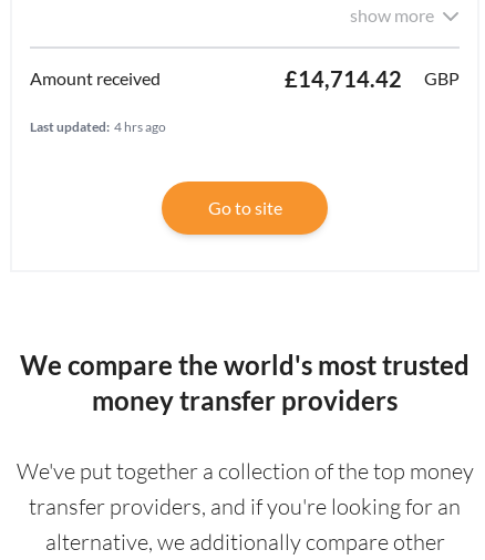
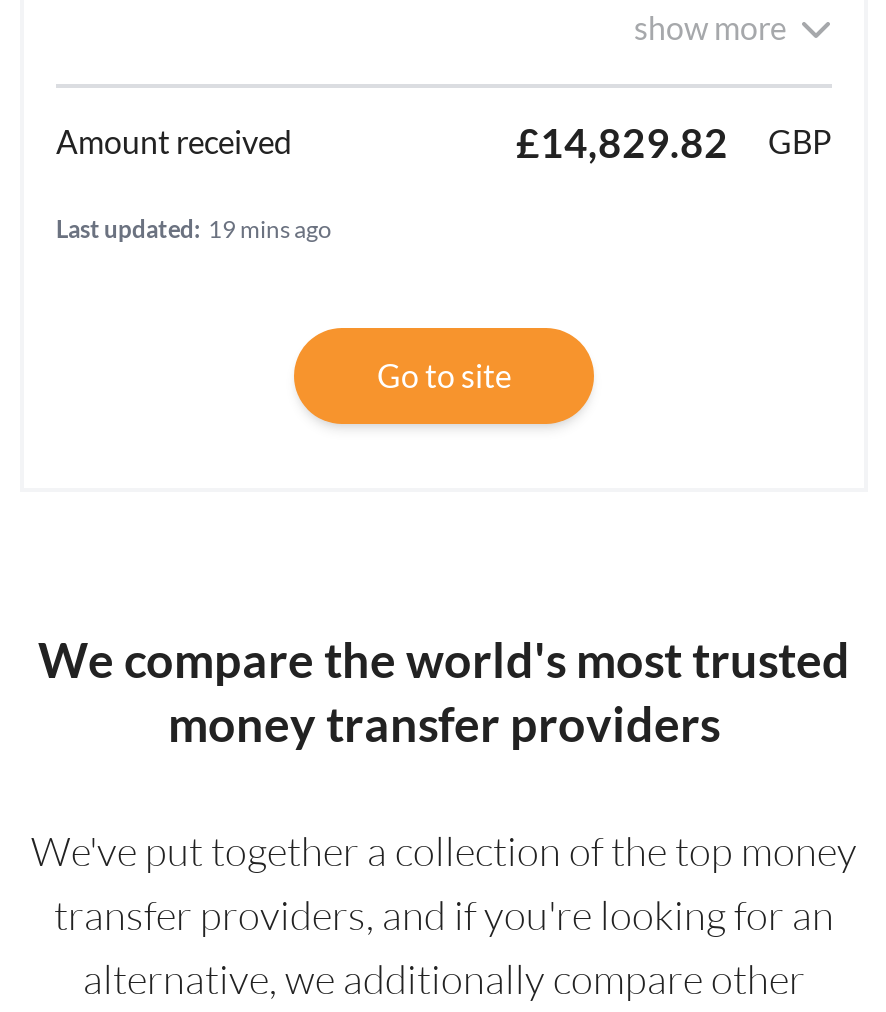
- £14,714.42 GBP
+ £14,829.82 GBP

- Last updated: 4 hrs ago
+ Last updated: 19 mins ago
